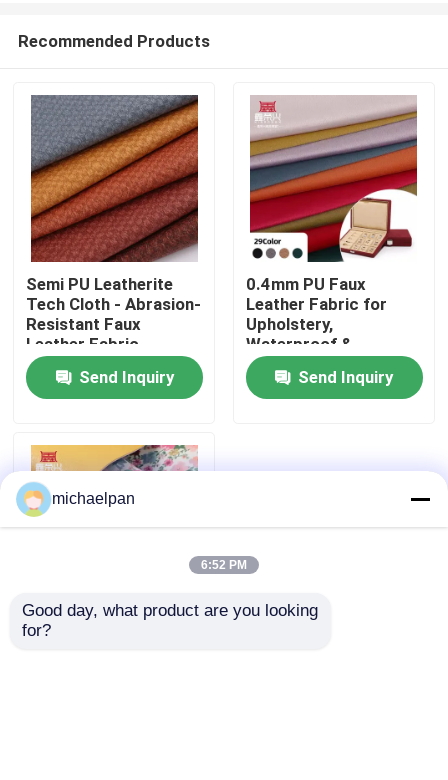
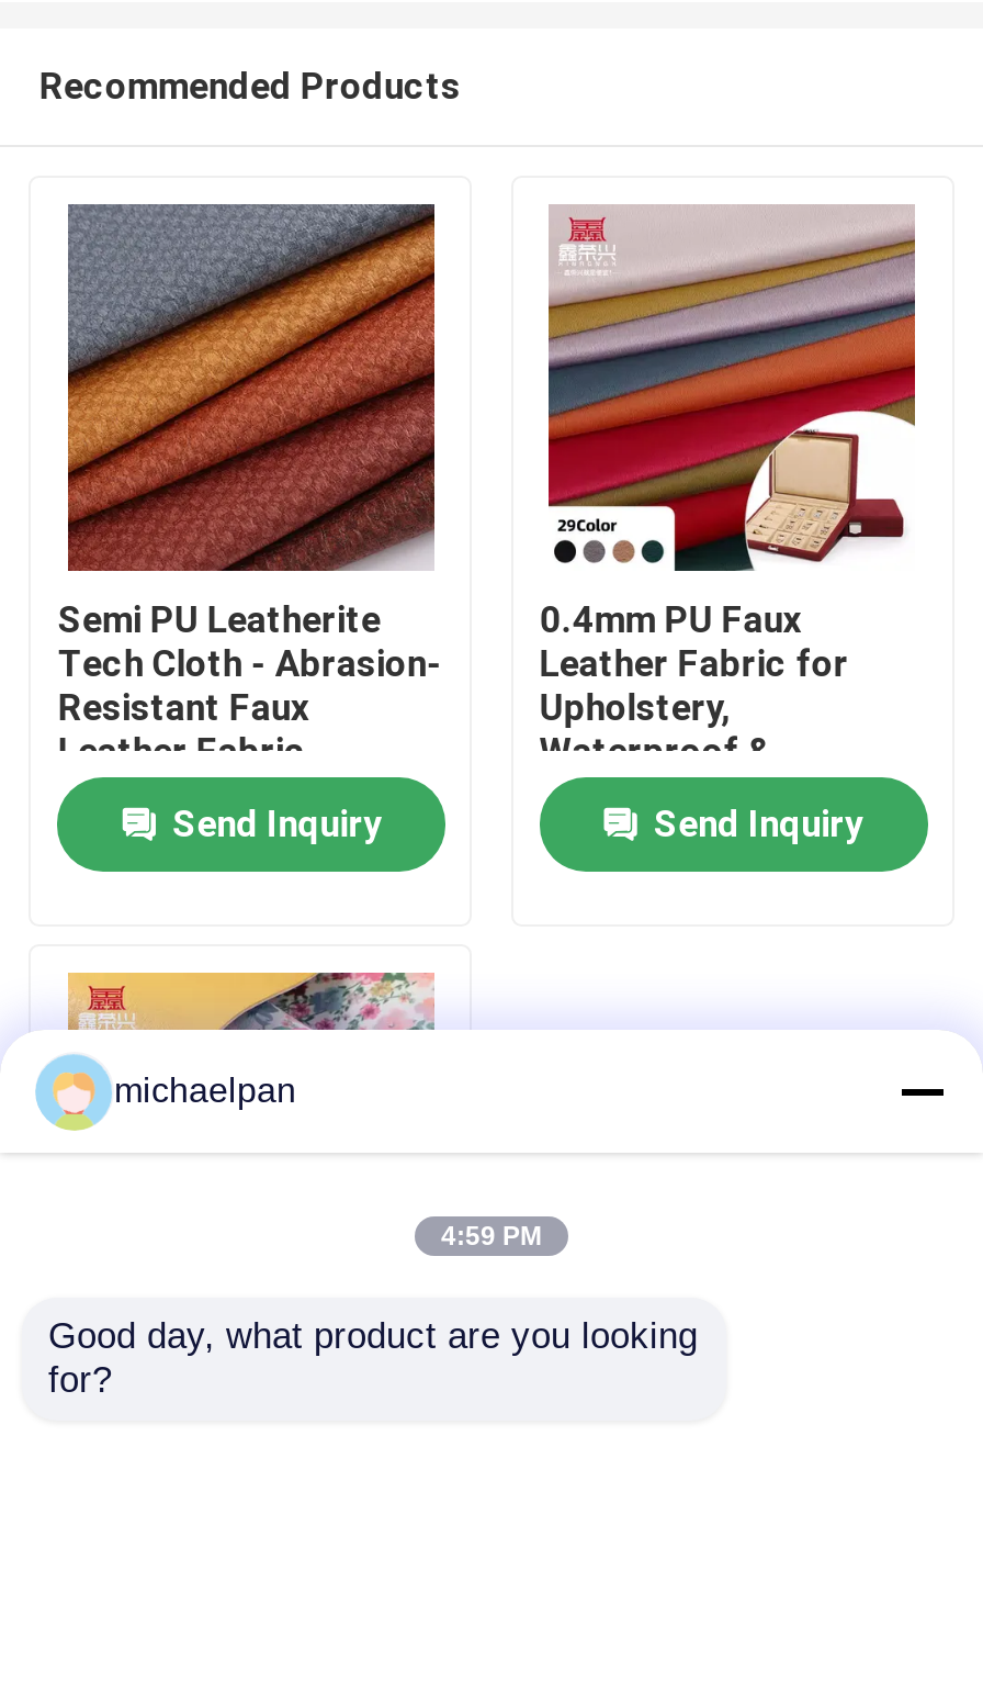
- 6:52 PM
+ 4:59 PM
